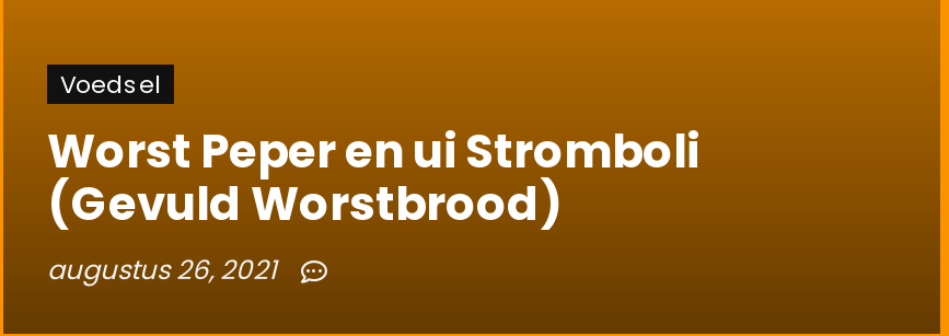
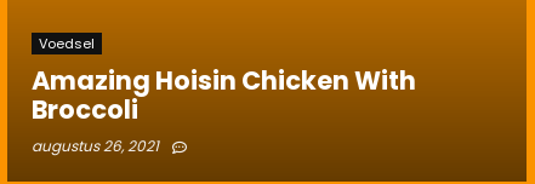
- Worst Peper en ui Stromboli
- (Gevuld Worstbrood)
+ Amazing Hoisin Chicken With
+ Broccoli
